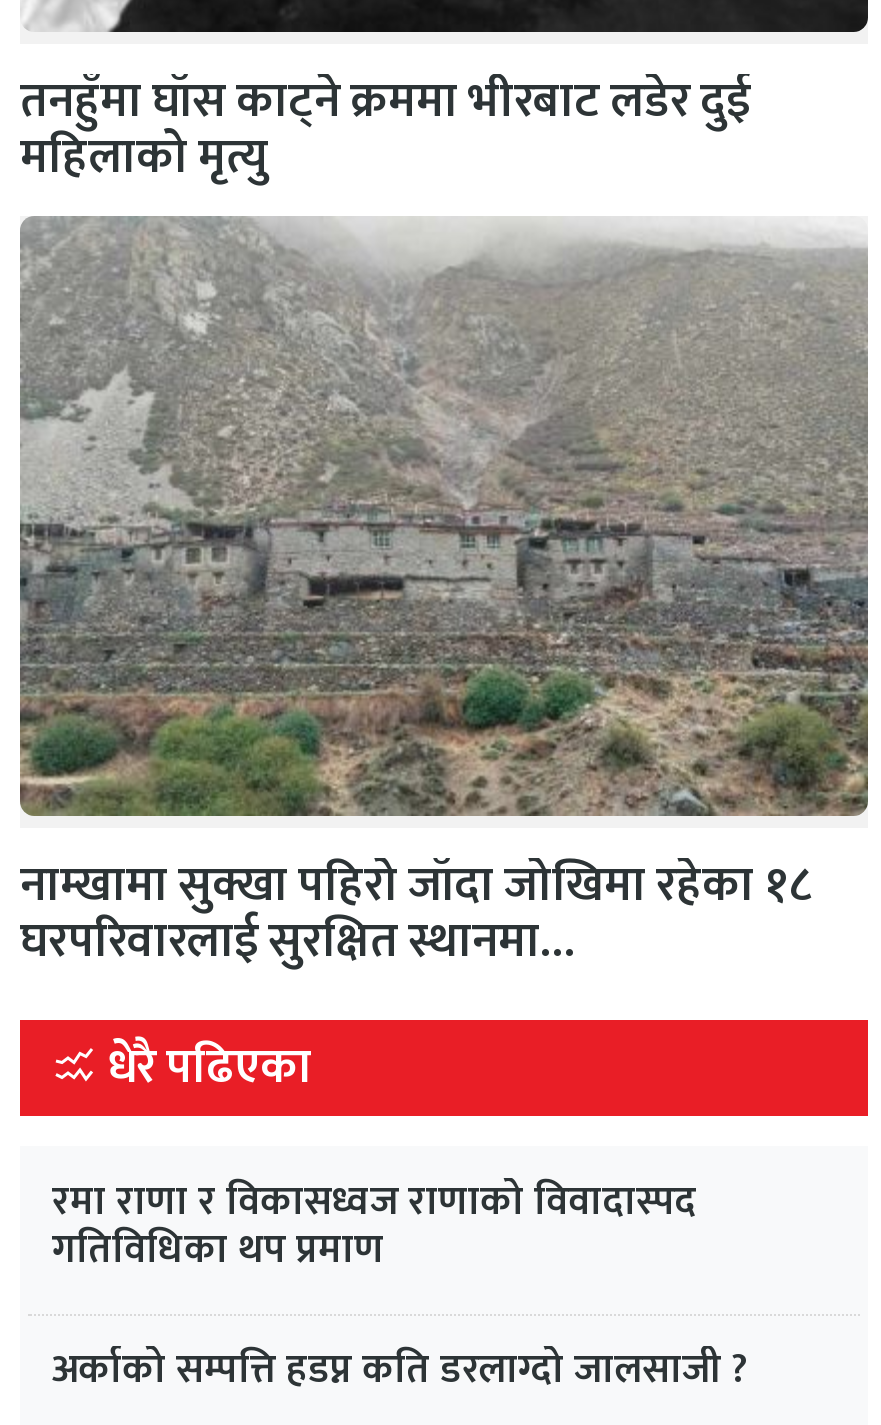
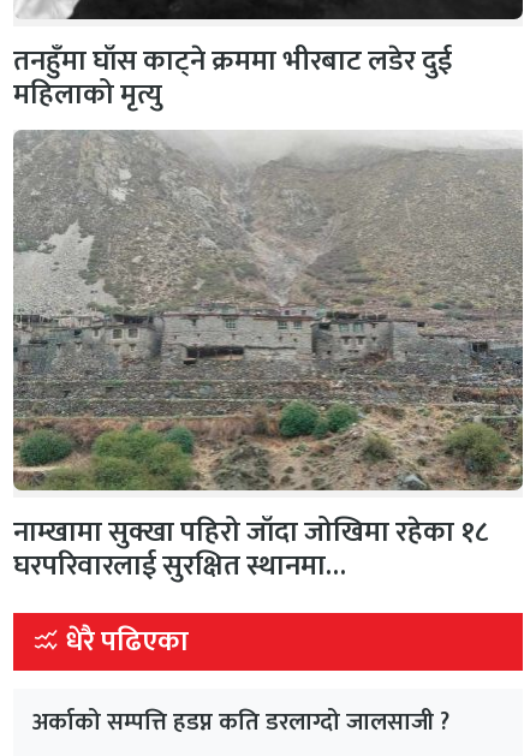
- रमा राणा र विकासध्वज राणाको विवादास्पद
- गतिविधिका थप प्रमाण
